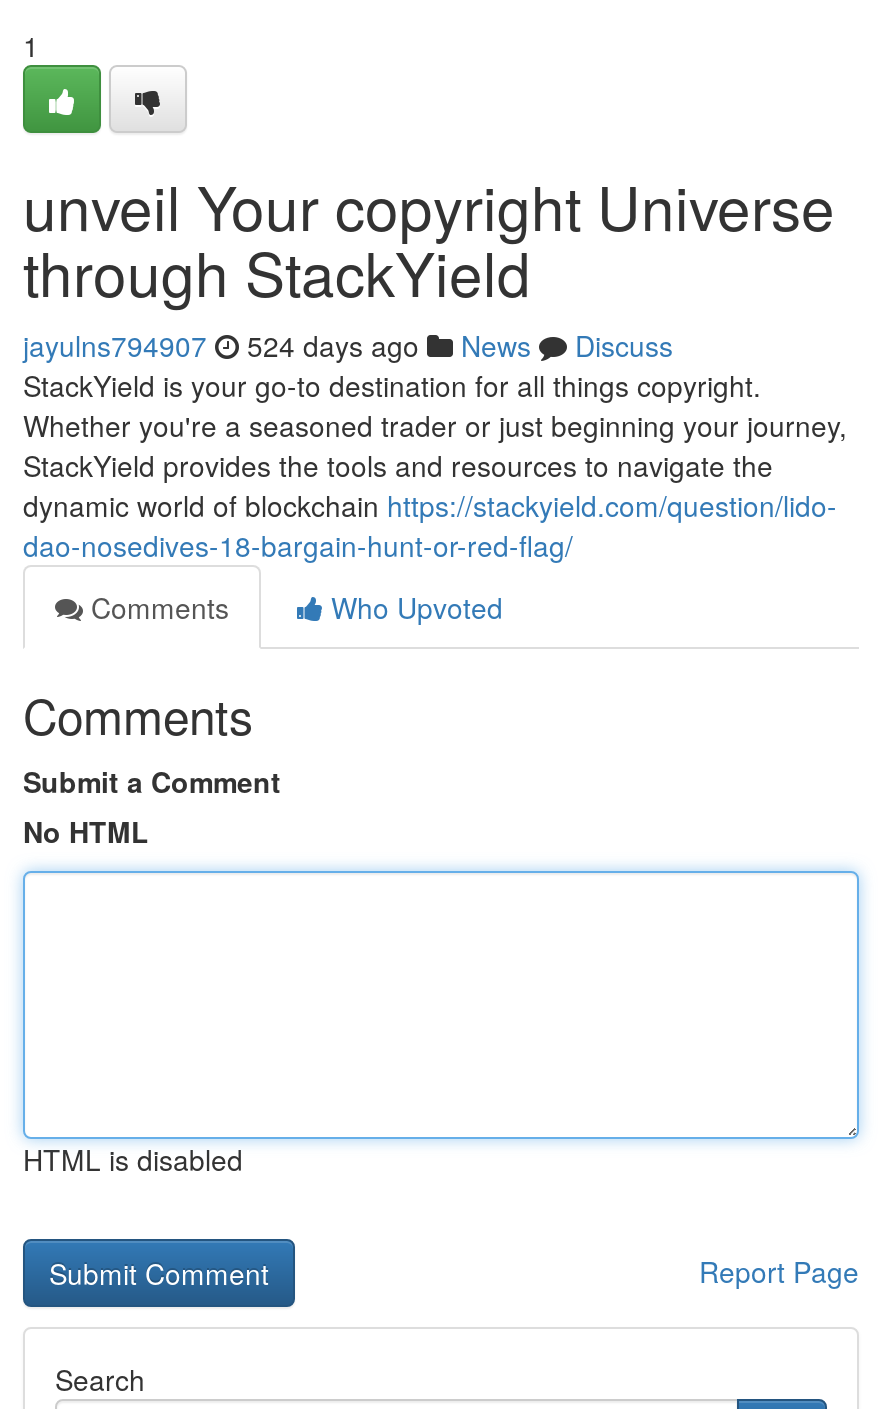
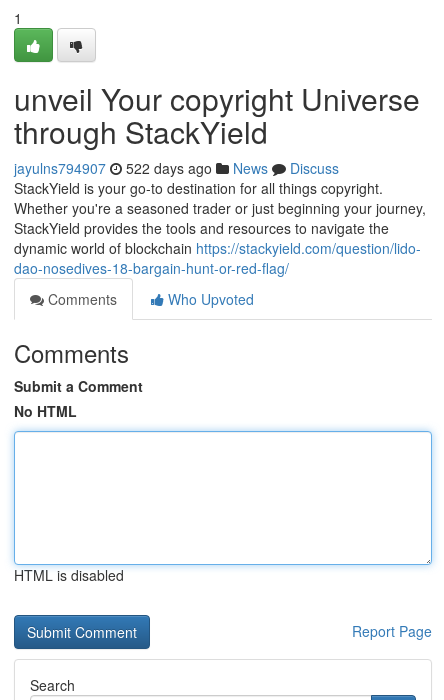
- jayulns794907 524 days ago News Discuss
+ jayulns794907 522 days ago News Discuss
